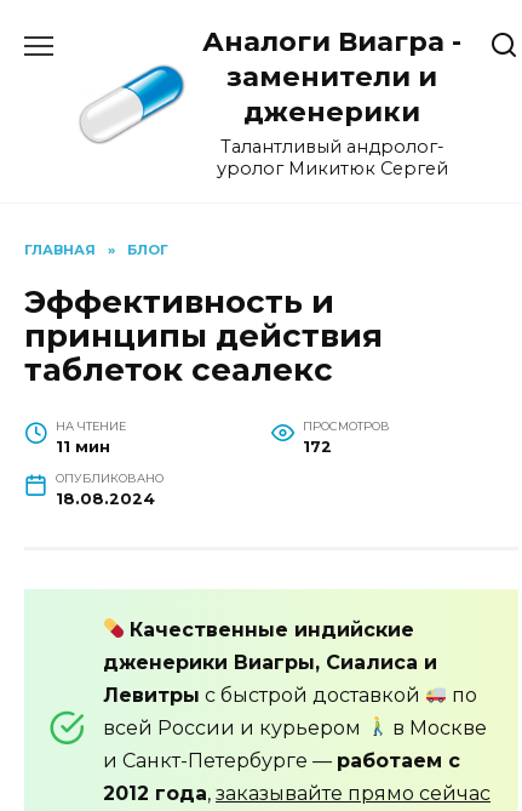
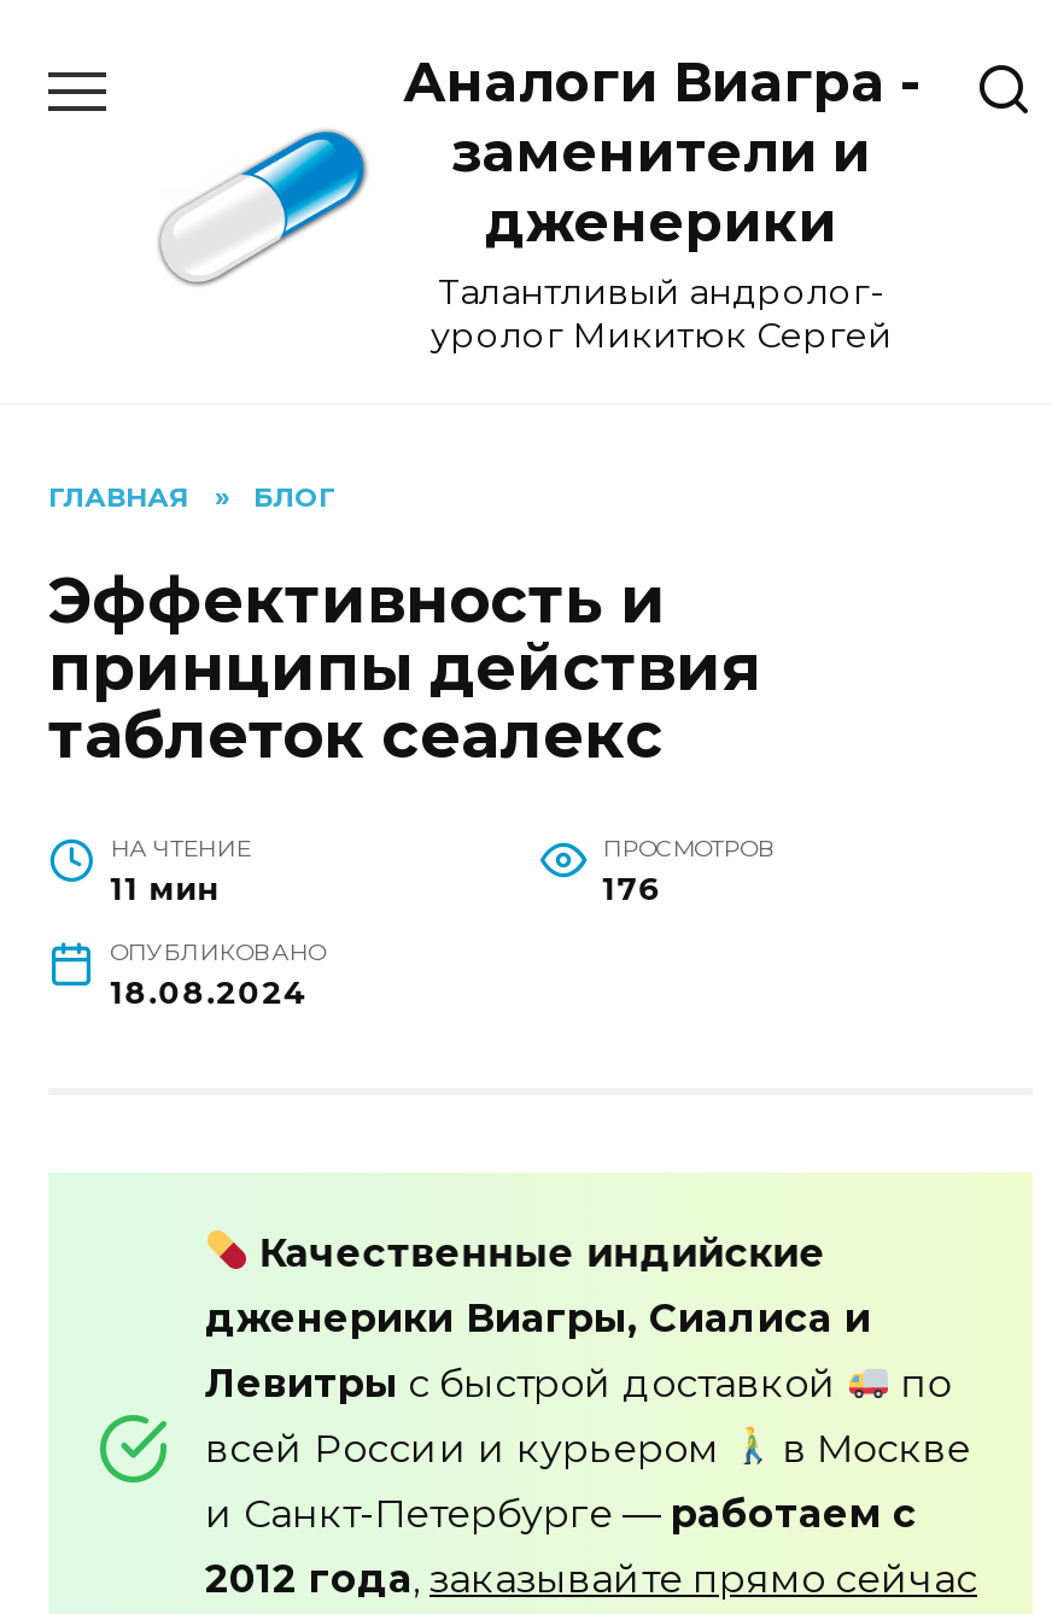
- 172
+ 176
